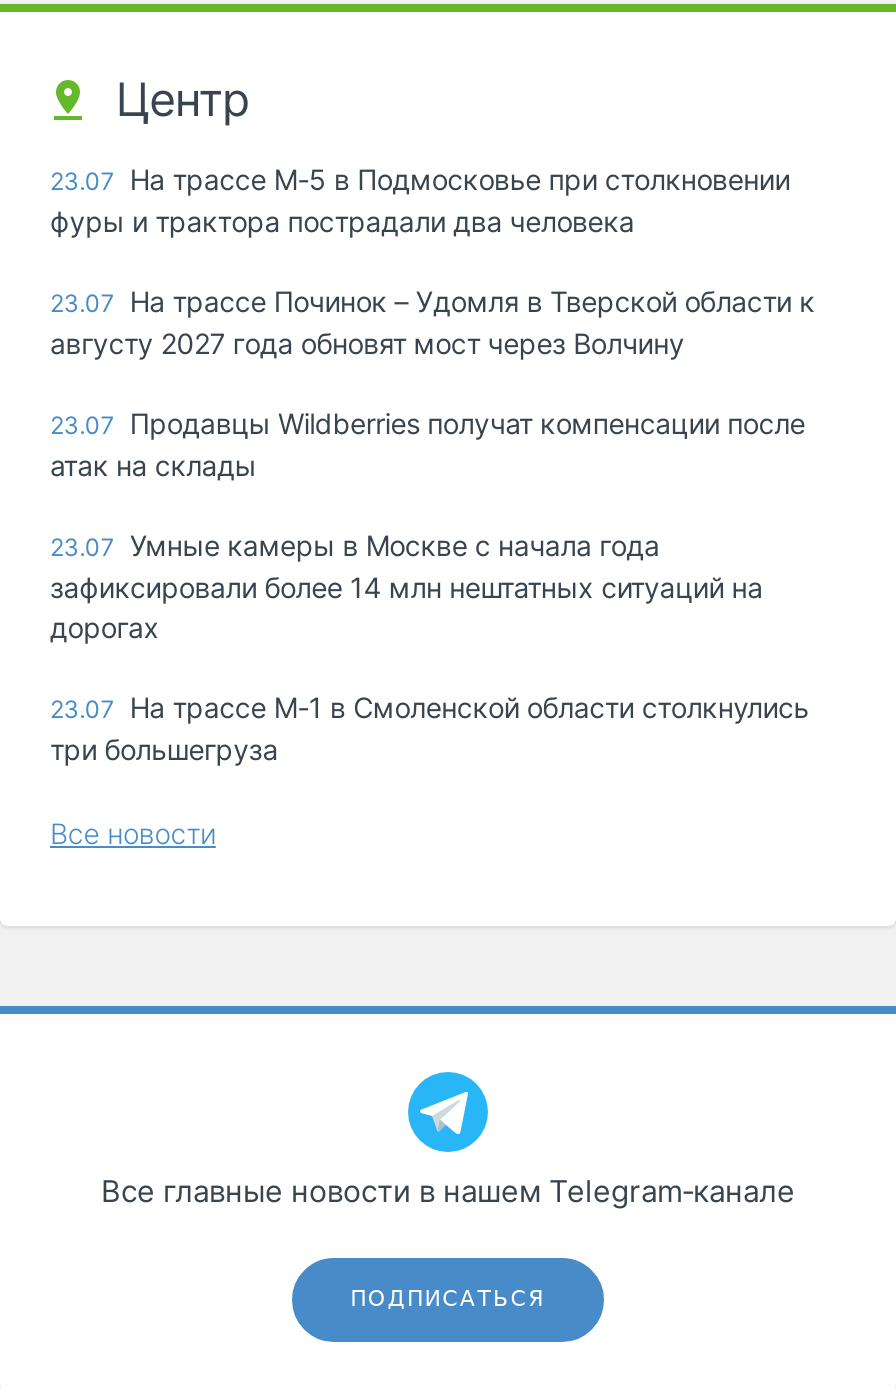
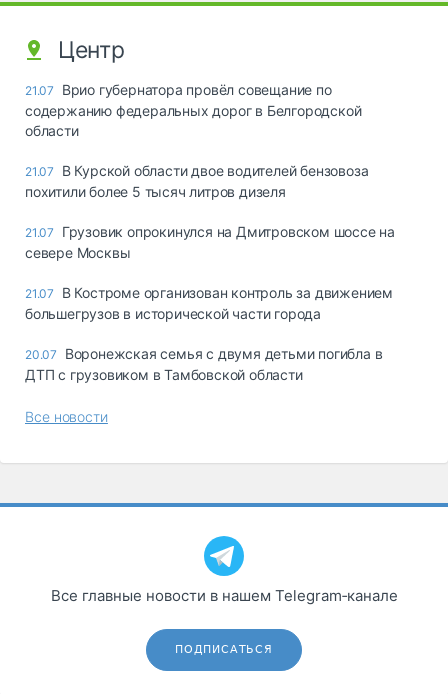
- 23.07 На трассе М-5 в Подмосковье при столкновении
- фуры и трактора пострадали два человека
+ 21.07 Врио губернатора провёл совещание по
+ содержанию федеральных дорог в Белгородской
+ области

- 23.07 На трассе Починок – Удомля в Тверской области к
- августу 2027 года обновят мост через Волчину
+ 21.07 В Курской области двое водителей бензовоза
+ похитили более 5 тысяч литров дизеля

- 23.07 Продавцы Wildberries получат компенсации после
- атак на склады
+ 21.07 Грузовик опрокинулся на Дмитровском шоссе на
+ севере Москвы

- 23.07 Умные камеры в Москве с начала года
- зафиксировали более 14 млн нештатных ситуаций на
- дорогах
+ 21.07 В Костроме организован контроль за движением
+ большегрузов в исторической части города

- 23.07 На трассе М-1 в Смоленской области столкнулись
- три большегруза
+ 20.07 Воронежская семья с двумя детьми погибла в
+ ДТП с грузовиком в Тамбовской области
